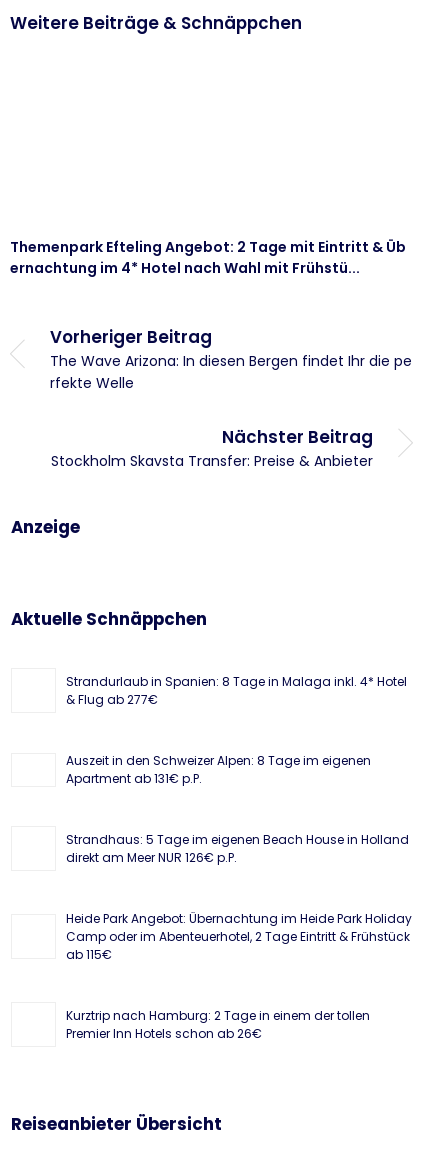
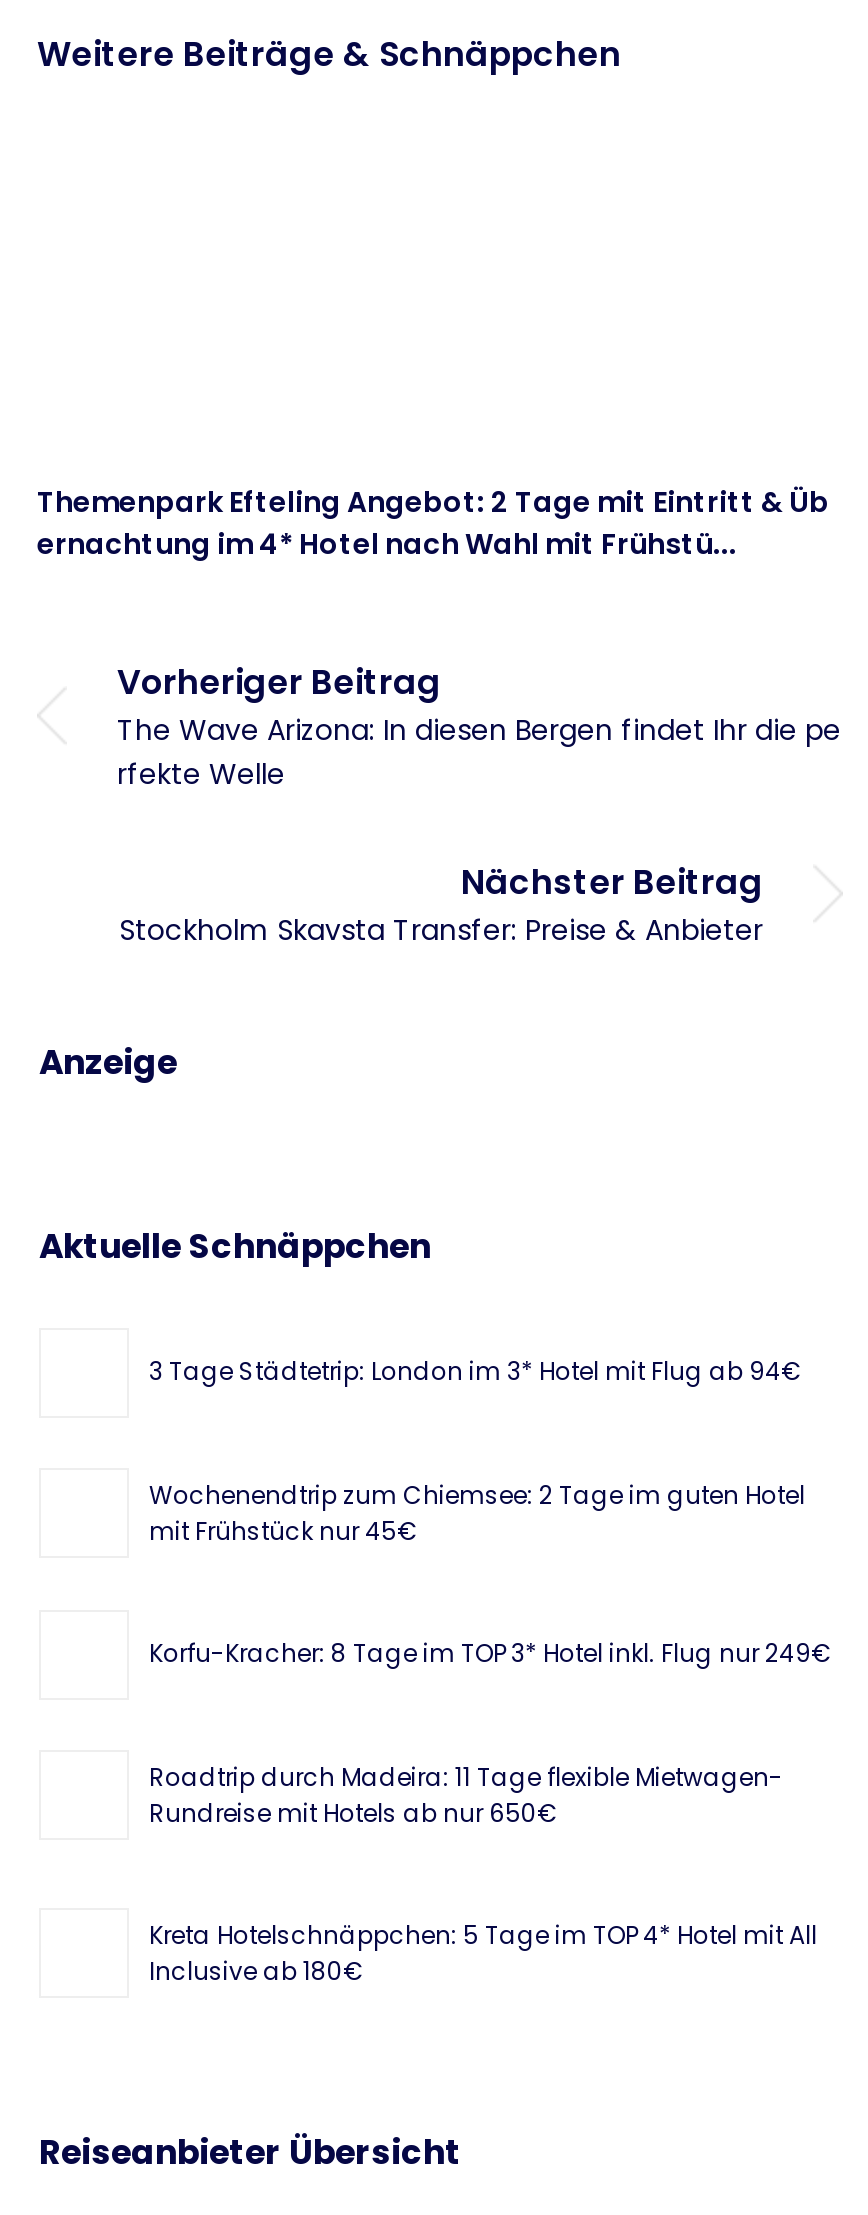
- Strandurlaub in Spanien: 8 Tage in Malaga inkl. 4* Hotel
- & Flug ab 277€
+ 3 Tage Städtetrip: London im 3* Hotel mit Flug ab 94€

- Auszeit in den Schweizer Alpen: 8 Tage im eigenen
- Apartment ab 131€ p.P.
+ Wochenendtrip zum Chiemsee: 2 Tage im guten Hotel
+ mit Frühstück nur 45€

- Strandhaus: 5 Tage im eigenen Beach House in Holland
- direkt am Meer NUR 126€ p.P.
+ Korfu-Kracher: 8 Tage im TOP 3* Hotel inkl. Flug nur 249€

- Heide Park Angebot: Übernachtung im Heide Park Holiday
- Camp oder im Abenteuerhotel, 2 Tage Eintritt & Frühstück
- ab 115€
+ Roadtrip durch Madeira: 11 Tage flexible Mietwagen-
+ Rundreise mit Hotels ab nur 650€

- Kurztrip nach Hamburg: 2 Tage in einem der tollen
- Premier Inn Hotels schon ab 26€
+ Kreta Hotelschnäppchen: 5 Tage im TOP 4* Hotel mit All
+ Inclusive ab 180€
